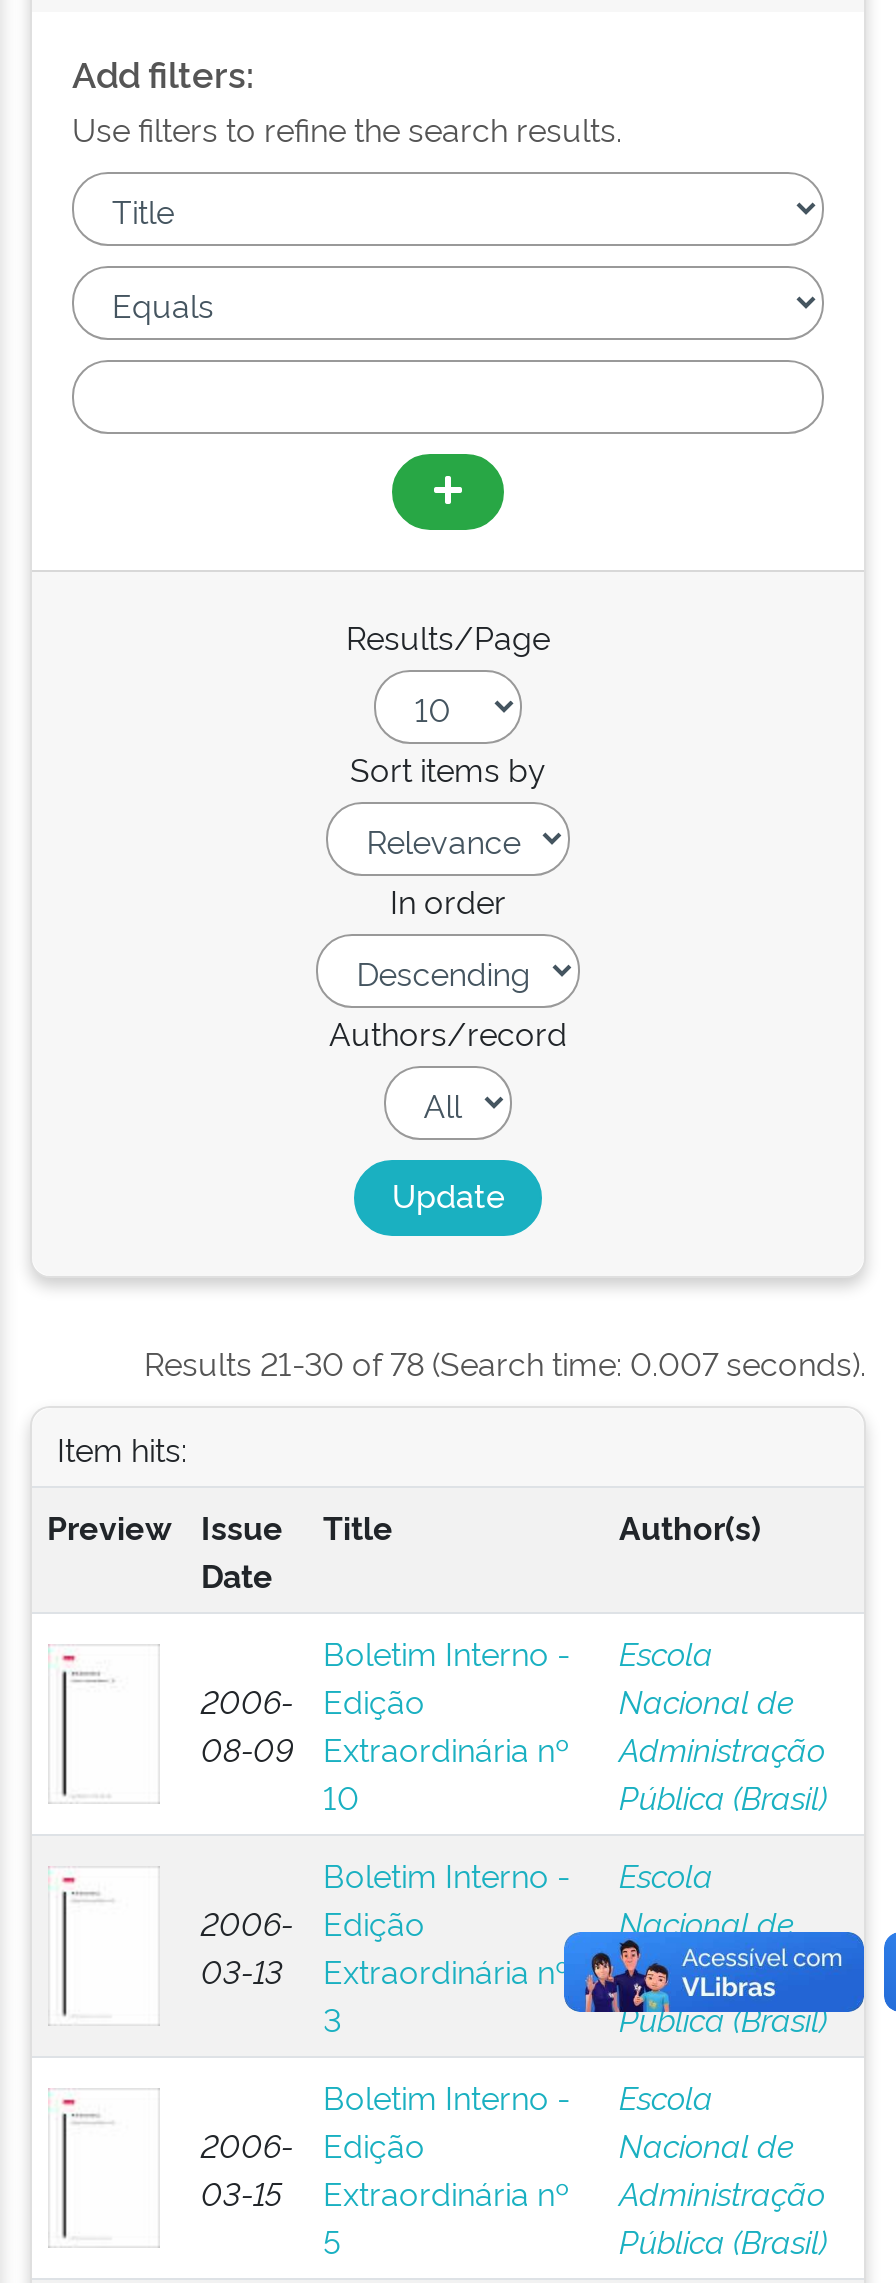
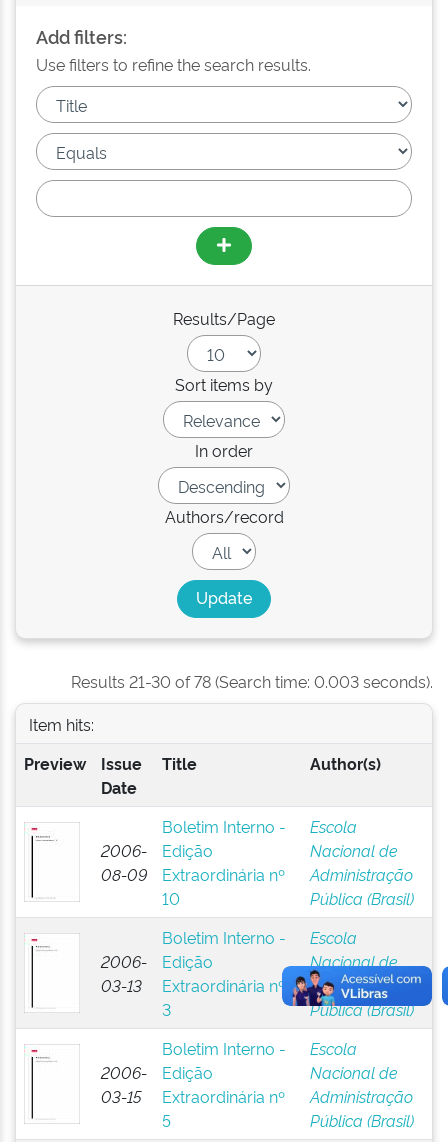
- Results 21-30 of 78 (Search time: 0.007 seconds).
+ Results 21-30 of 78 (Search time: 0.003 seconds).
